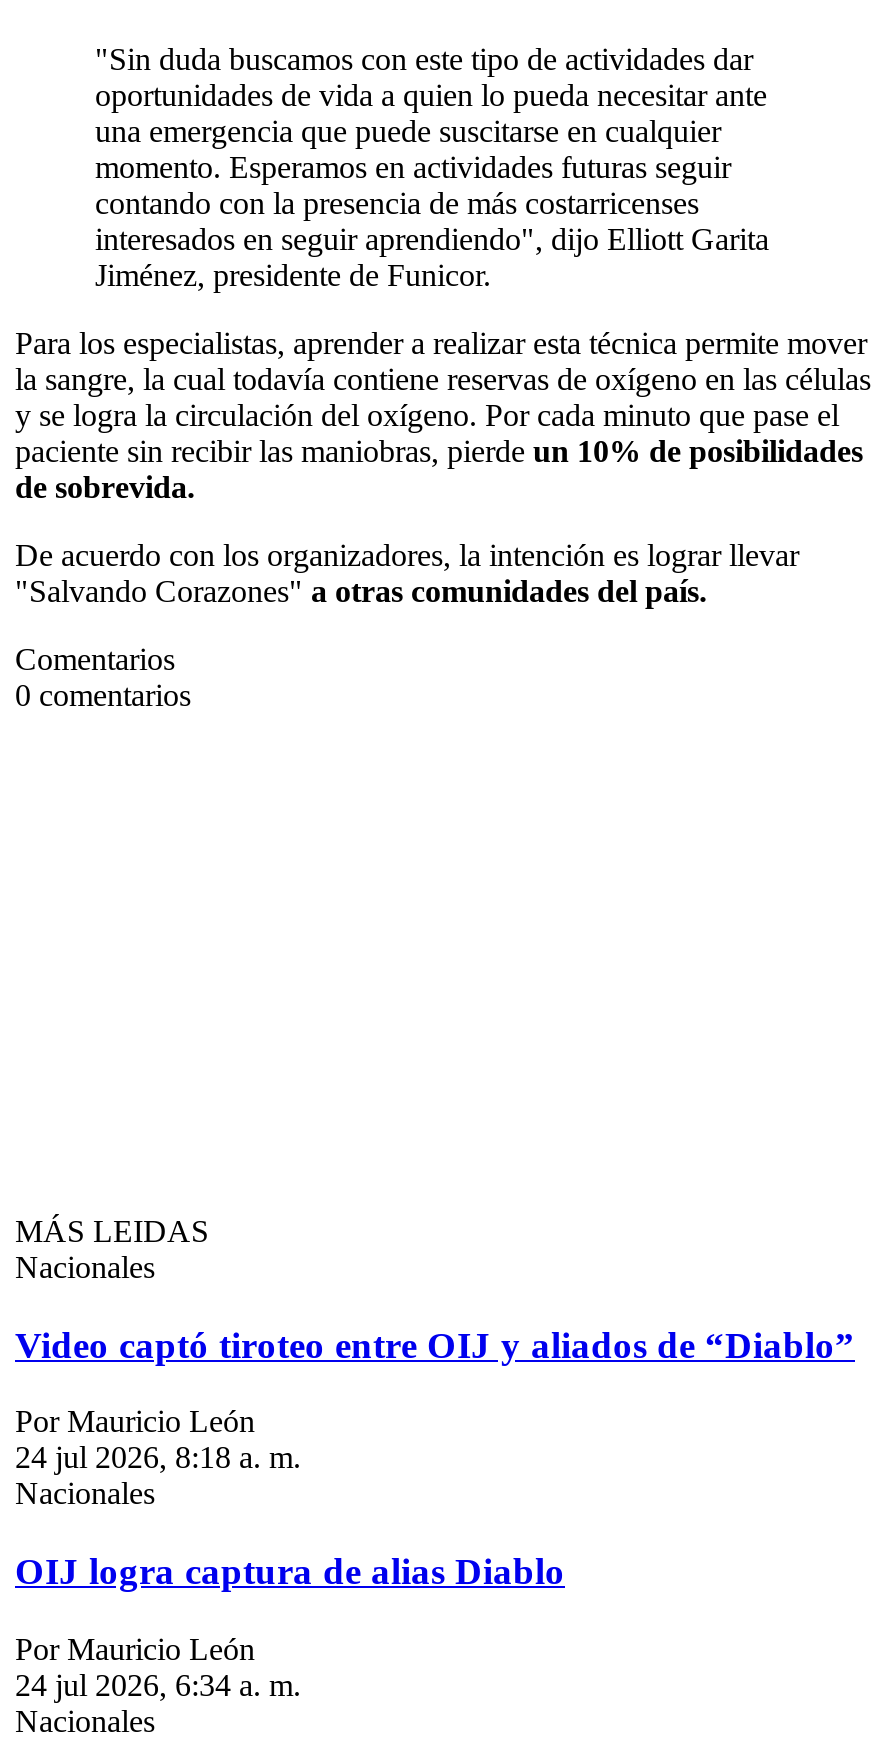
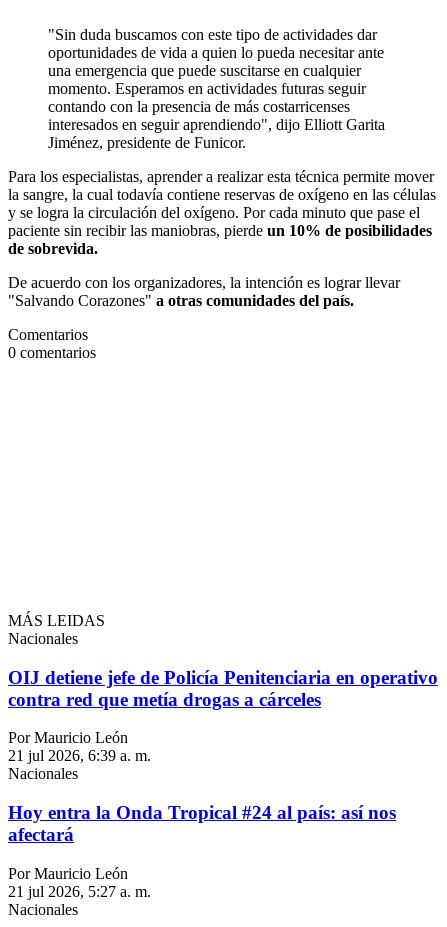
- Video captó tiroteo entre OIJ y aliados de “Diablo”
+ OIJ detiene jefe de Policía Penitenciaria en operativo
+ contra red que metía drogas a cárceles

- 24 jul 2026, 8:18 a. m.
+ 21 jul 2026, 6:39 a. m.

- OIJ logra captura de alias Diablo
+ Hoy entra la Onda Tropical #24 al país: así nos
+ afectará

- 24 jul 2026, 6:34 a. m.
+ 21 jul 2026, 5:27 a. m.
